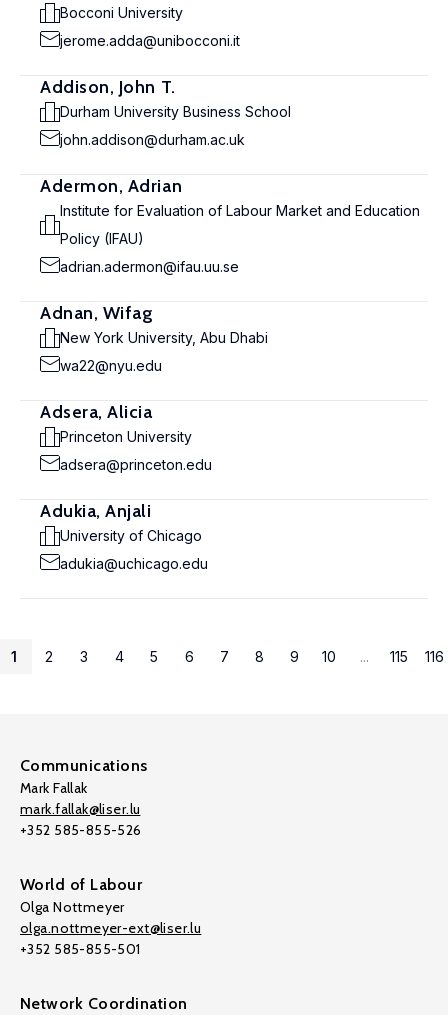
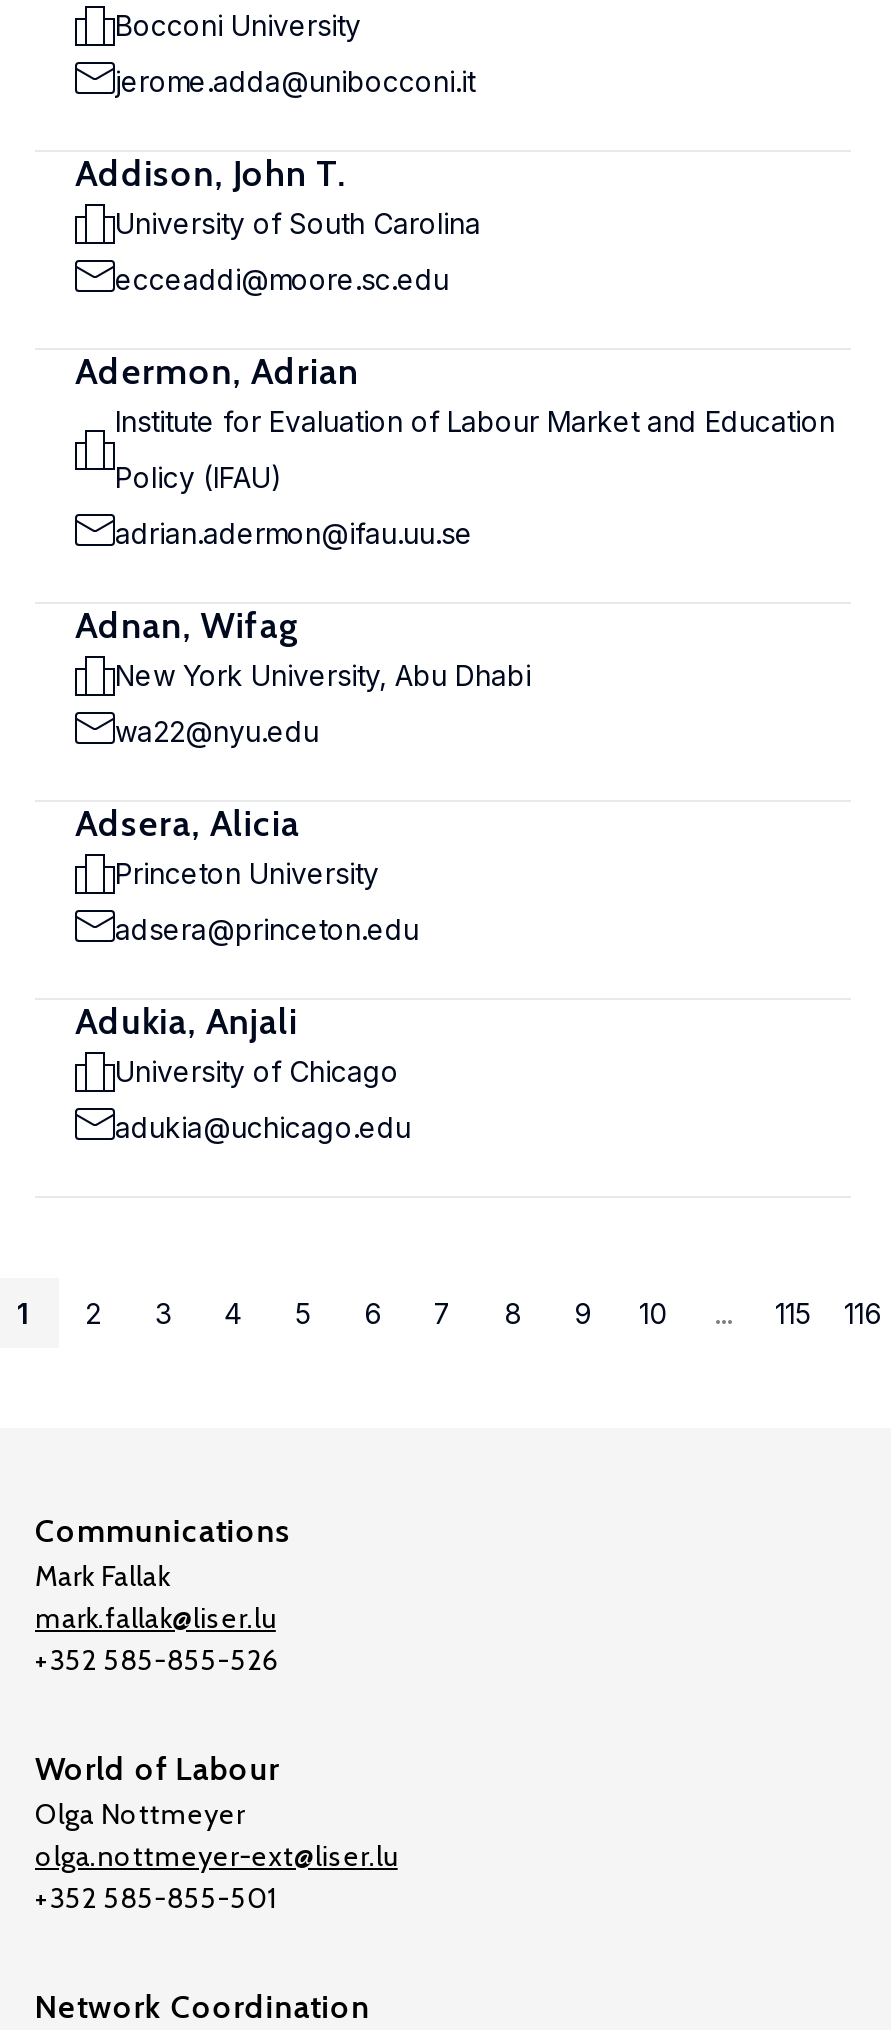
- Durham University Business School
+ University of South Carolina

- john.addison@durham.ac.uk
+ ecceaddi@moore.sc.edu
